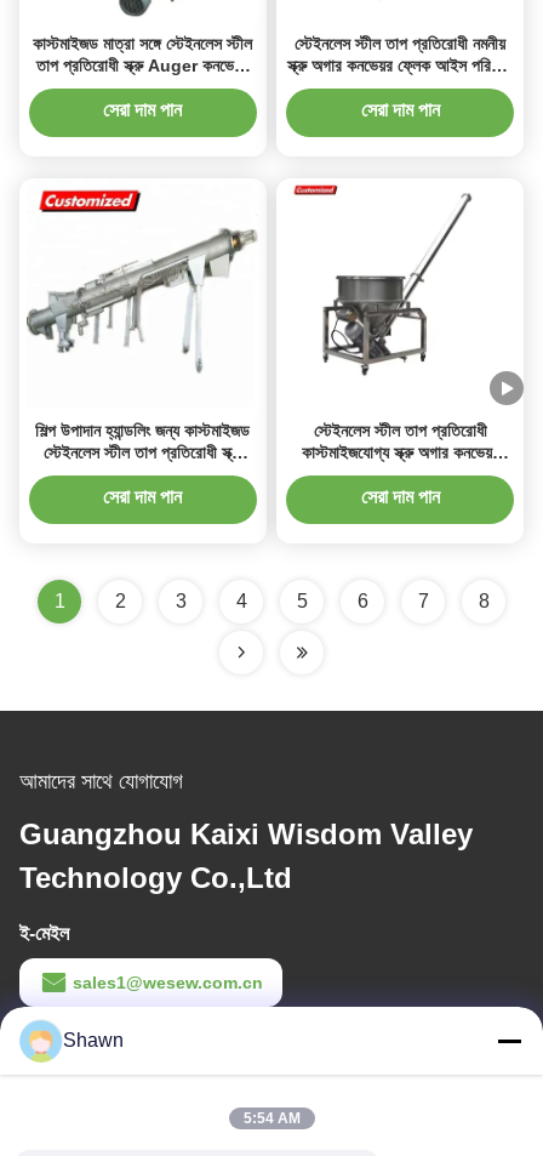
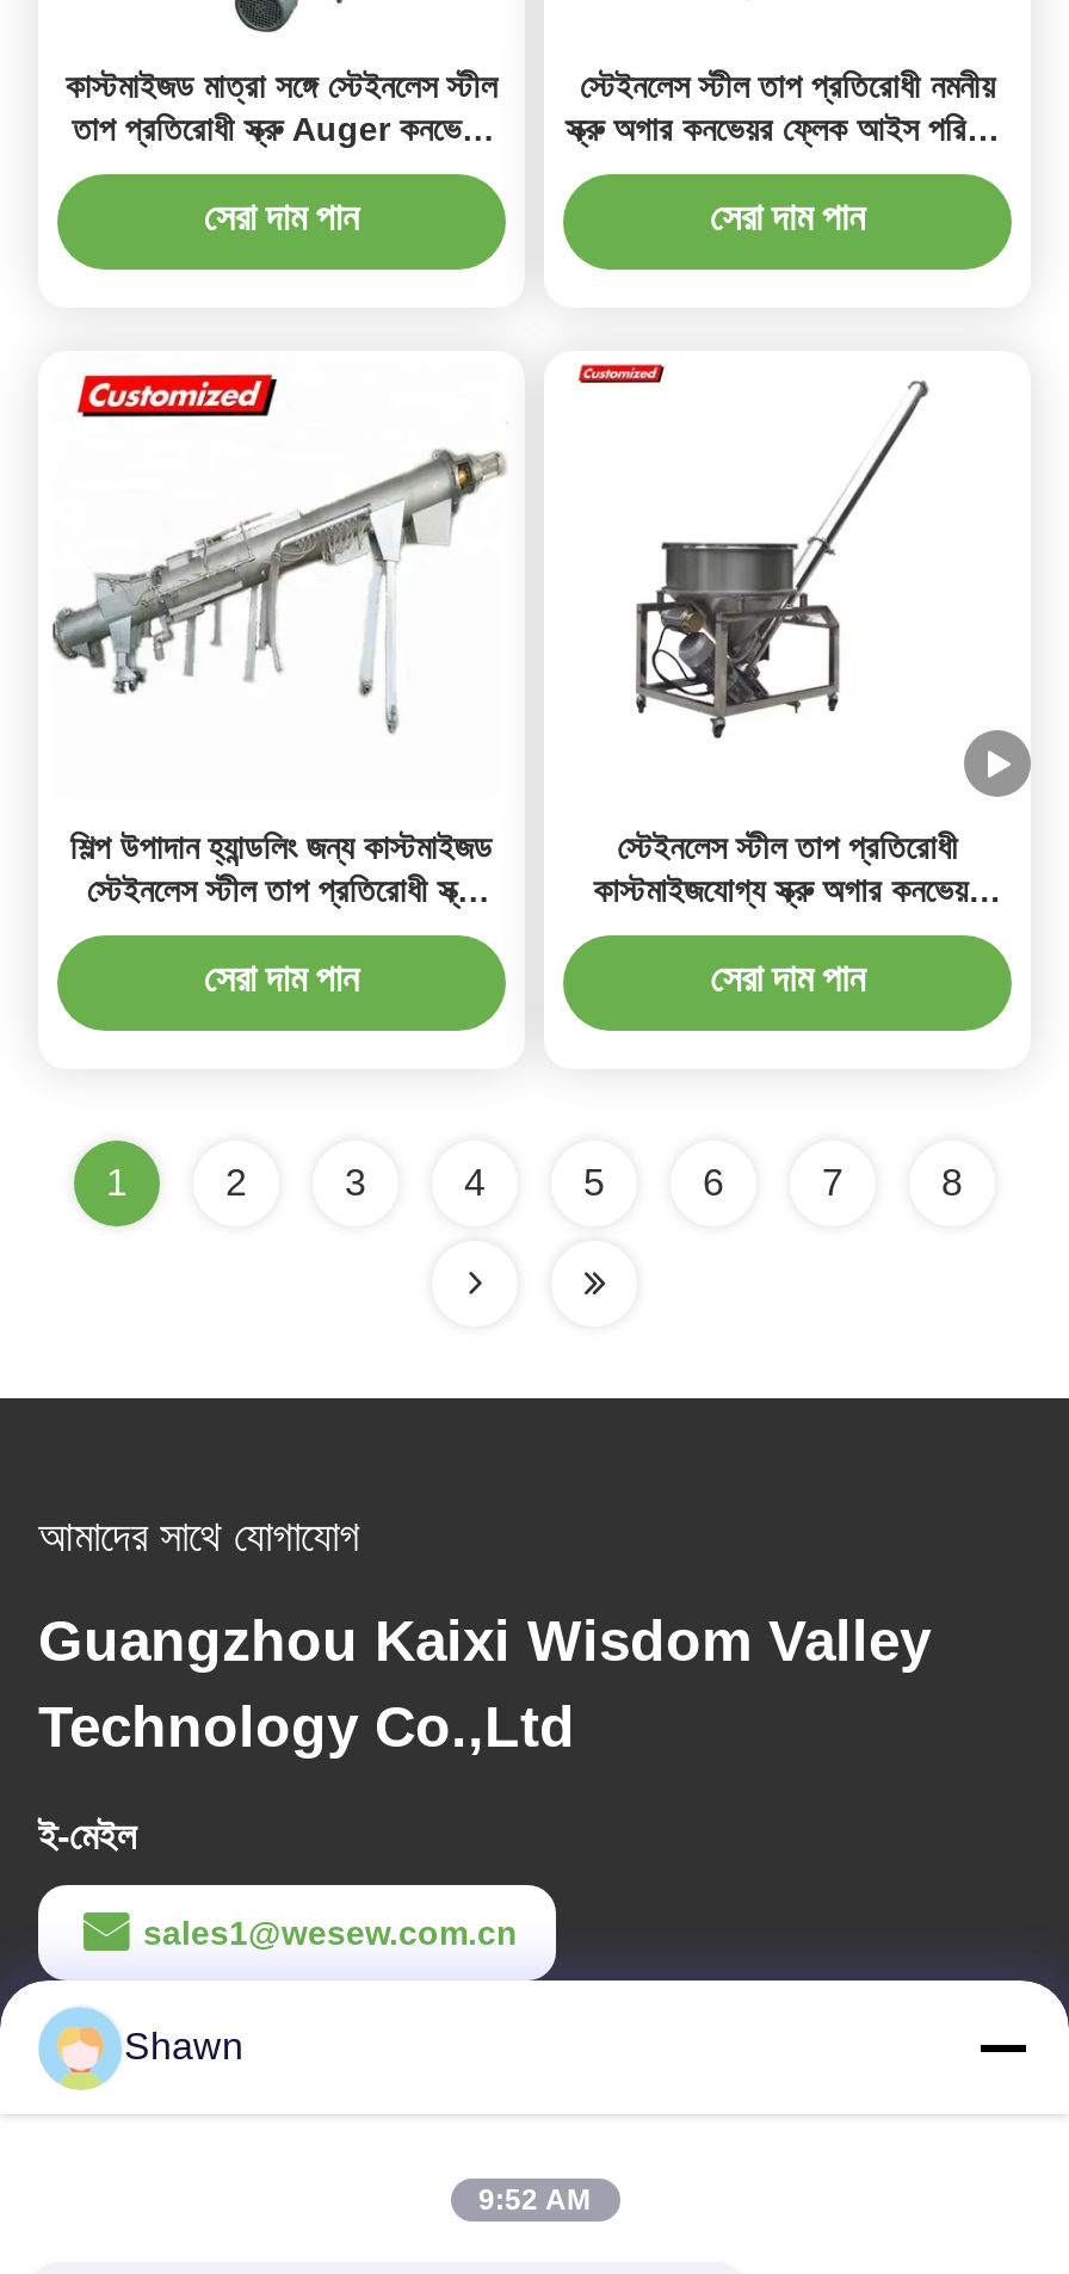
- 5:54 AM
+ 9:52 AM
